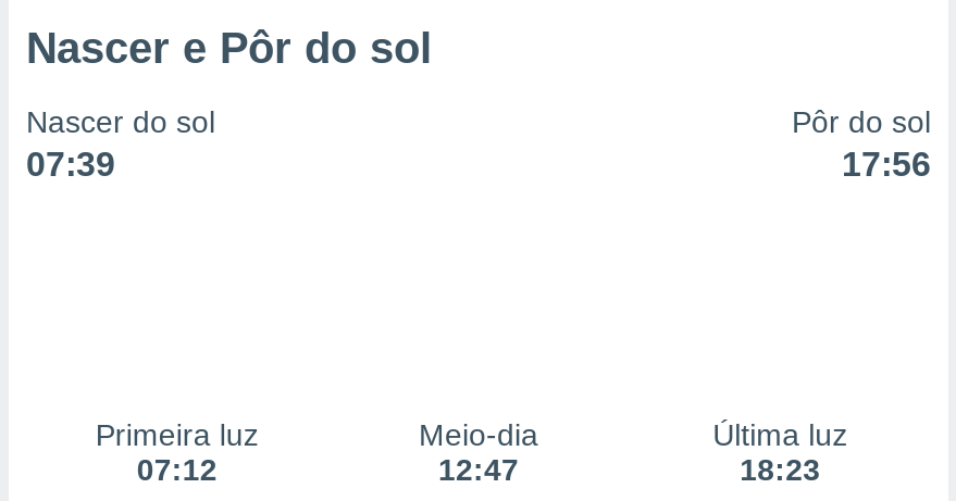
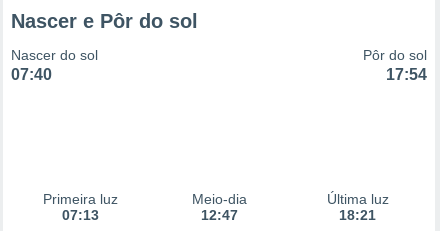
- 07:39
+ 07:40

- 17:56
+ 17:54

- 07:12
+ 07:13

- 18:23
+ 18:21
